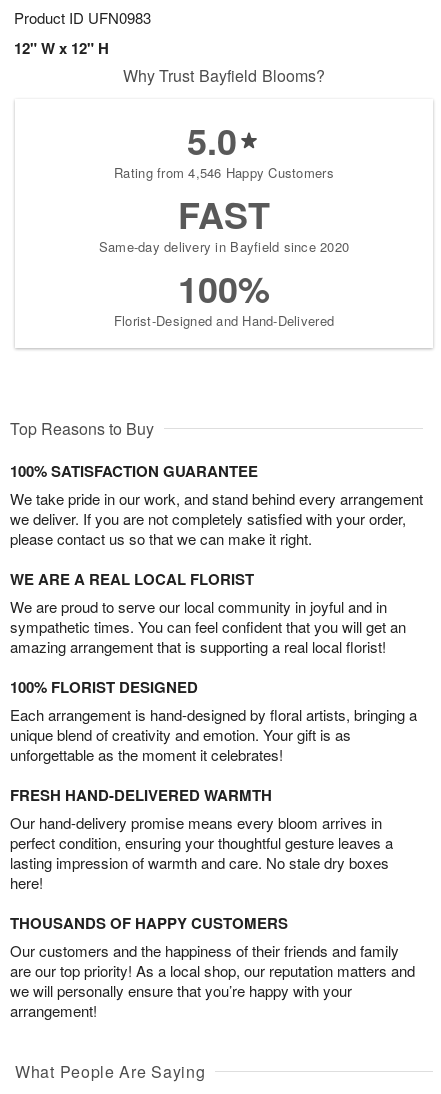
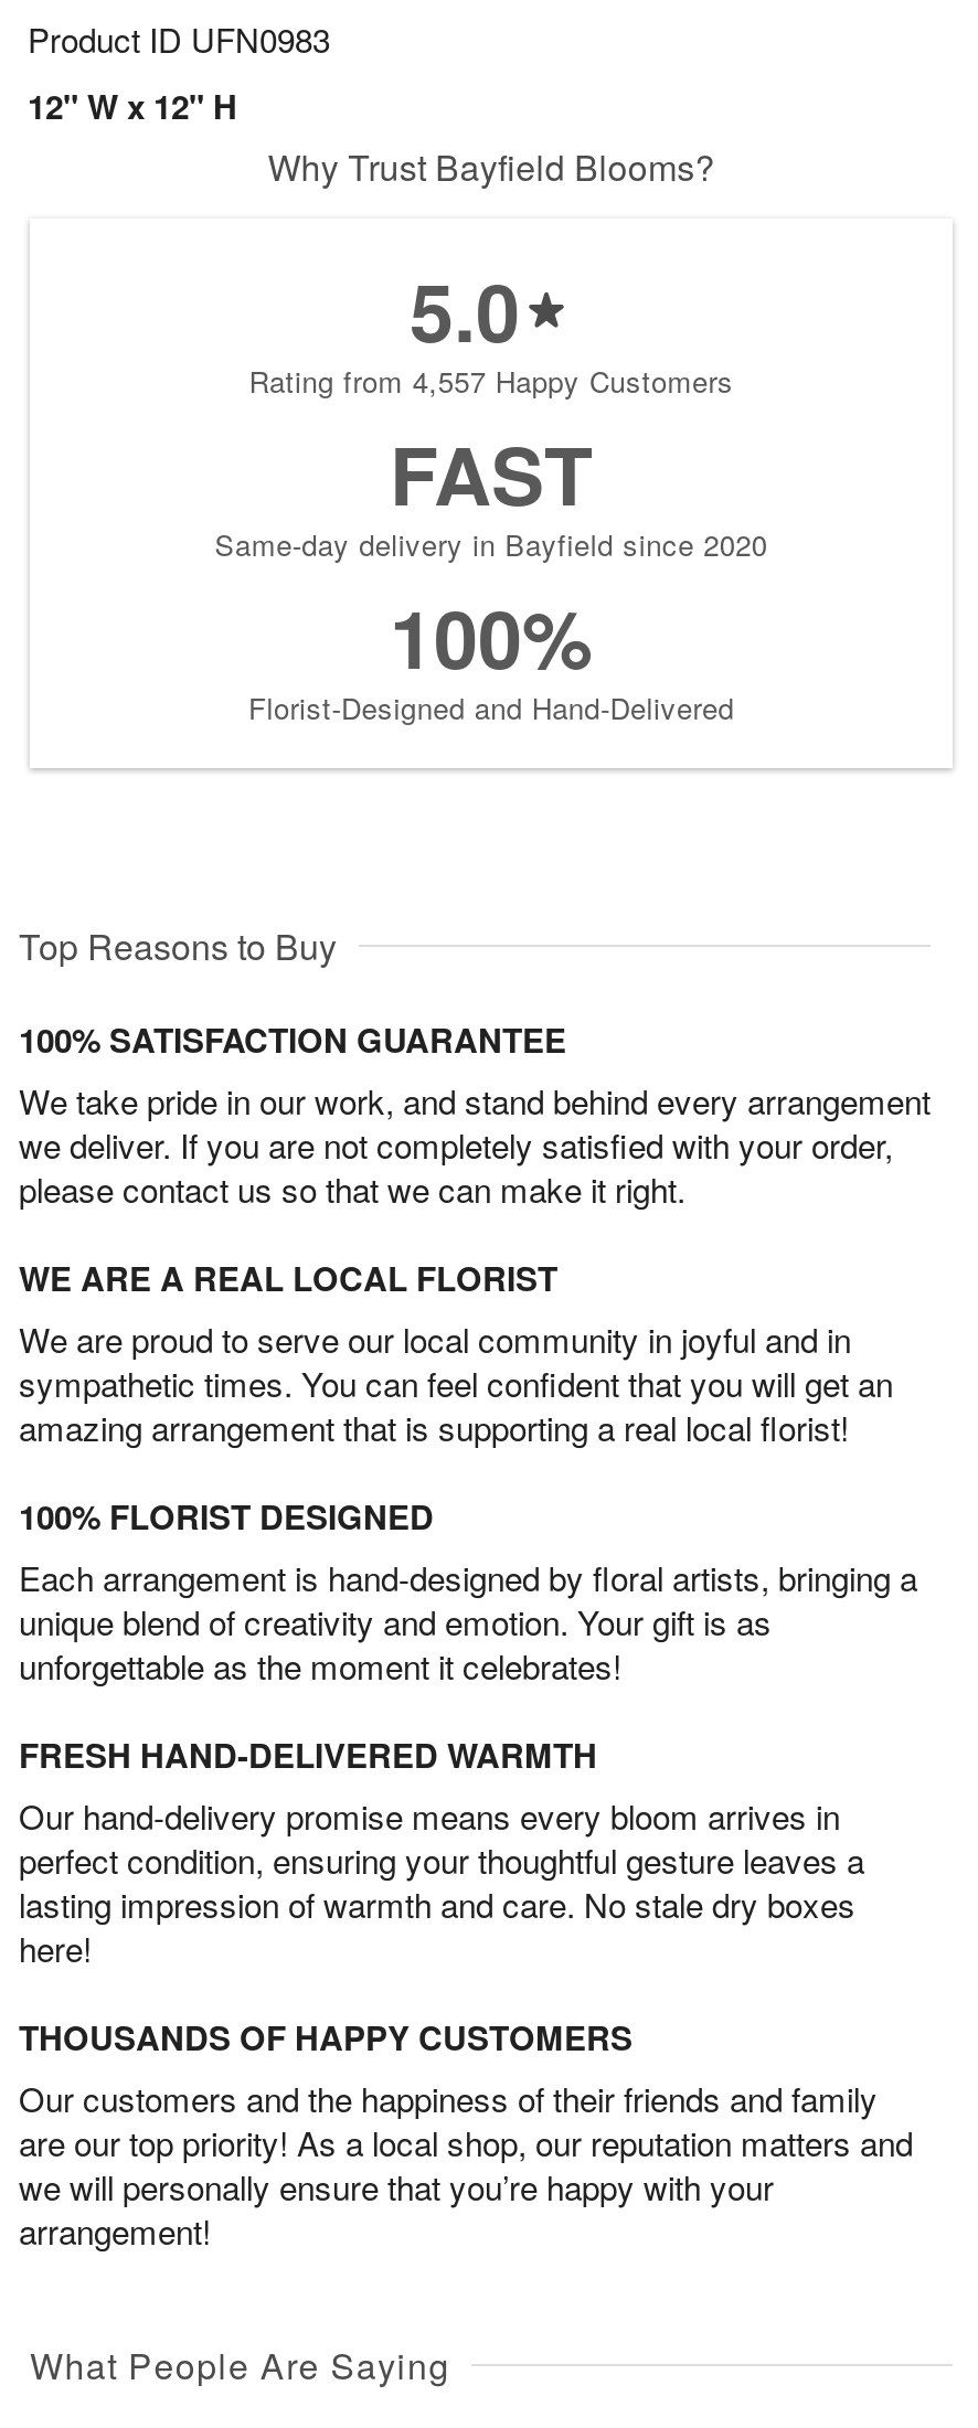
- Rating from 4,546 Happy Customers
+ Rating from 4,557 Happy Customers
